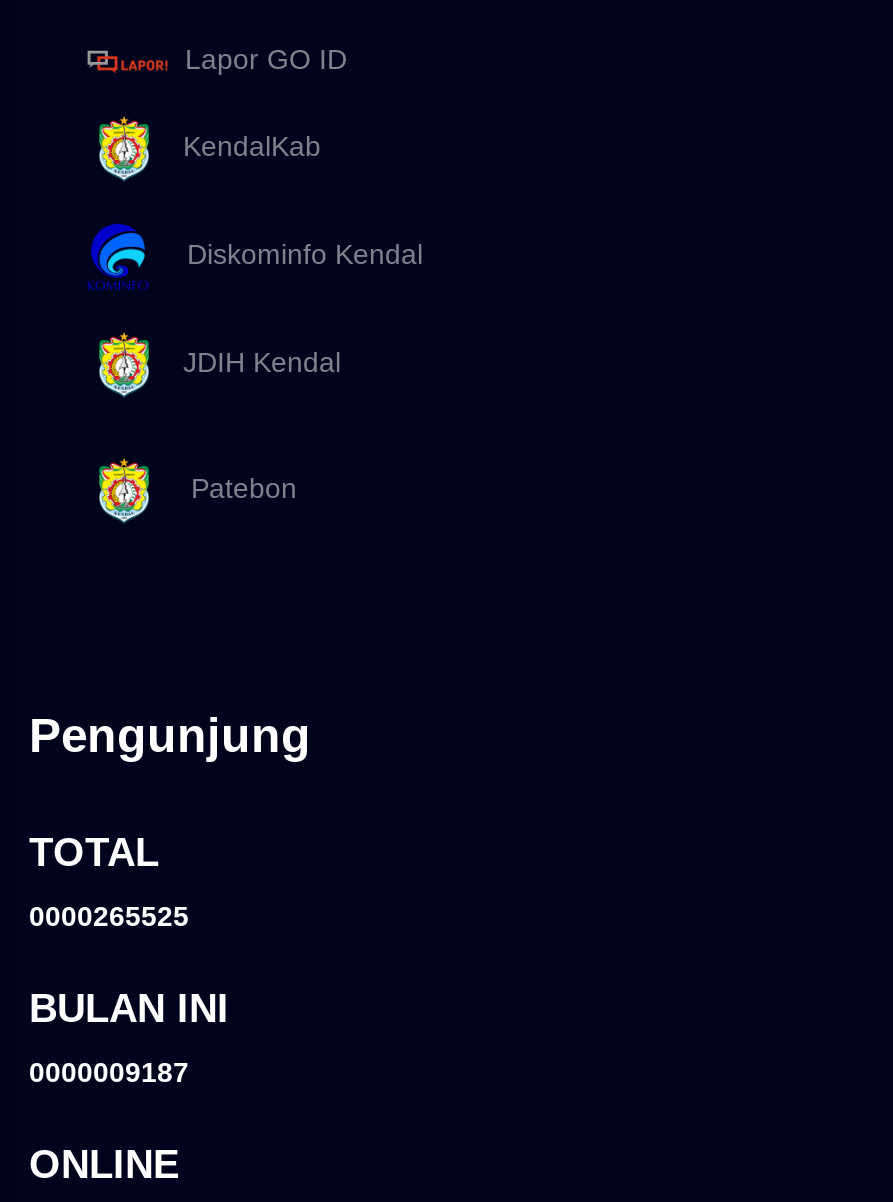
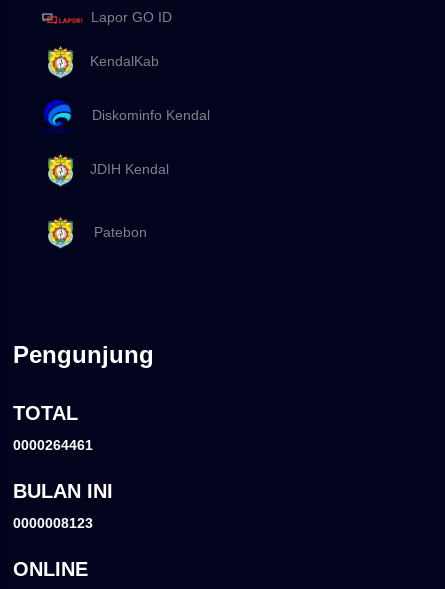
- 0000265525
+ 0000264461

- 0000009187
+ 0000008123
